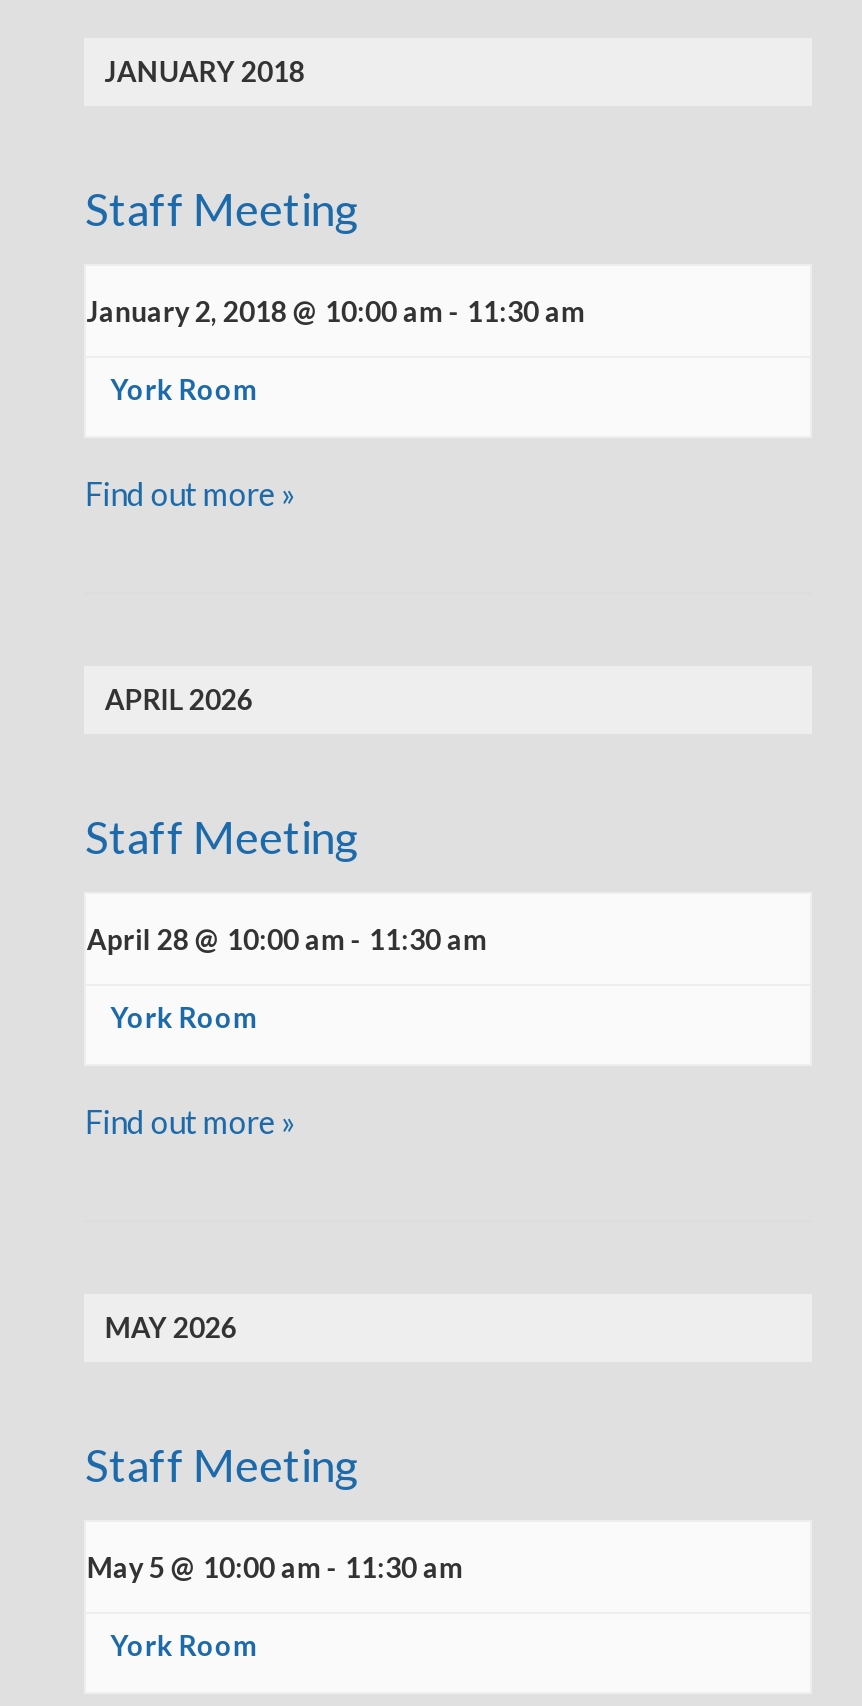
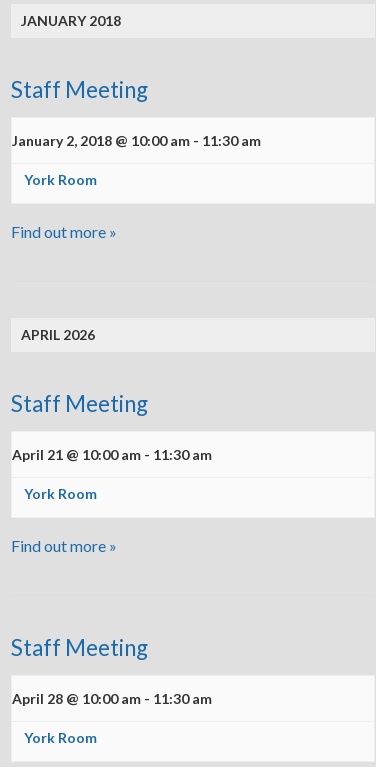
- April 28 @ 10:00 am - 11:30 am
+ April 21 @ 10:00 am - 11:30 am

- MAY 2026

- May 5 @ 10:00 am - 11:30 am
+ April 28 @ 10:00 am - 11:30 am
